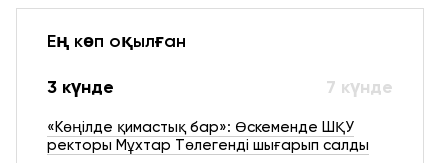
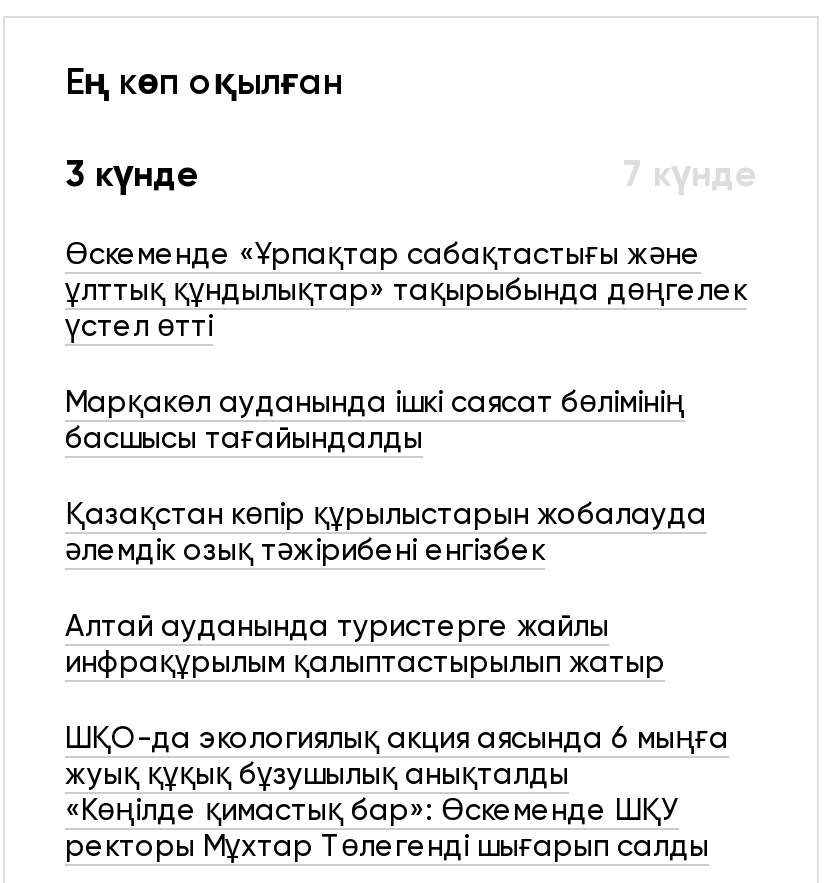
+ Өскеменде «Ұрпақтар сабақтастығы және
+ ұлттық құндылықтар» тақырыбында дөңгелек
+ үстел өтті
+ Марқакөл ауданында ішкі саясат бөлімінің
+ басшысы тағайындалды
+ Қазақстан көпір құрылыстарын жобалауда
+ әлемдік озық тәжірибені енгізбек
+ Алтай ауданында туристерге жайлы
+ инфрақұрылым қалыптастырылып жатыр
+ ШҚО-да экологиялық акция аясында 6 мыңға
+ жуық құқық бұзушылық анықталды
